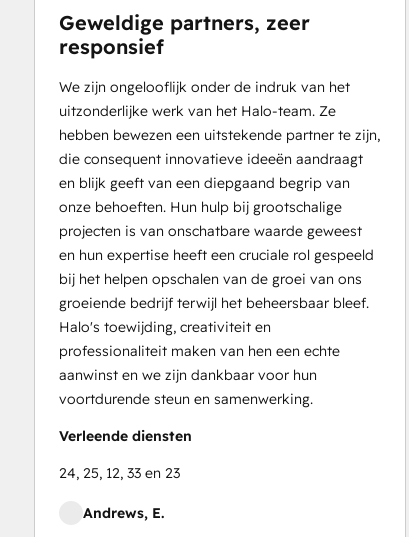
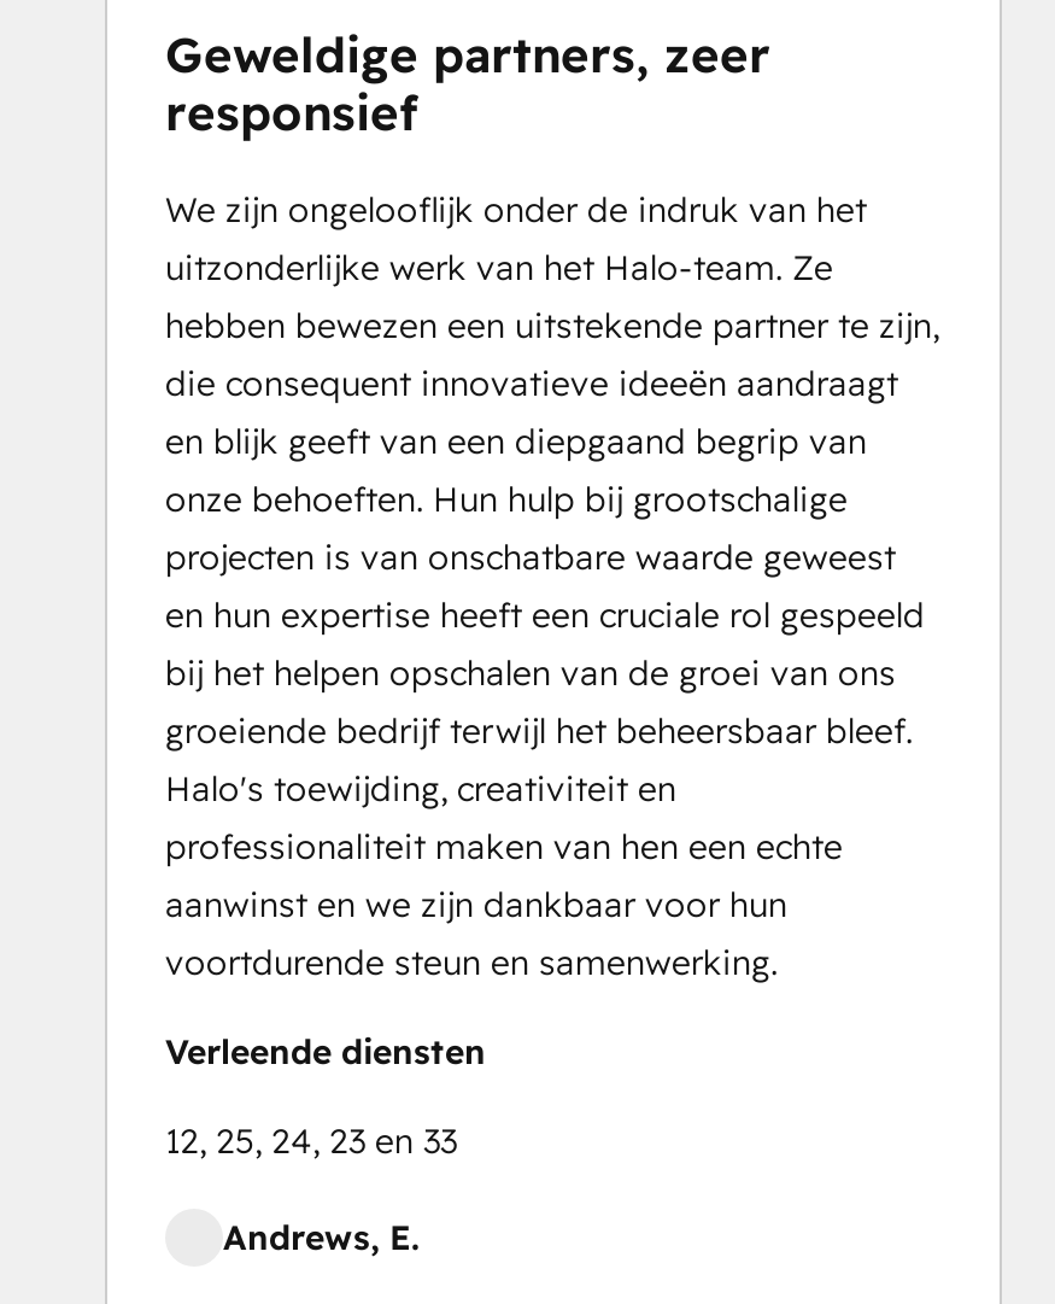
- 24, 25, 12, 33 en 23
+ 12, 25, 24, 23 en 33
